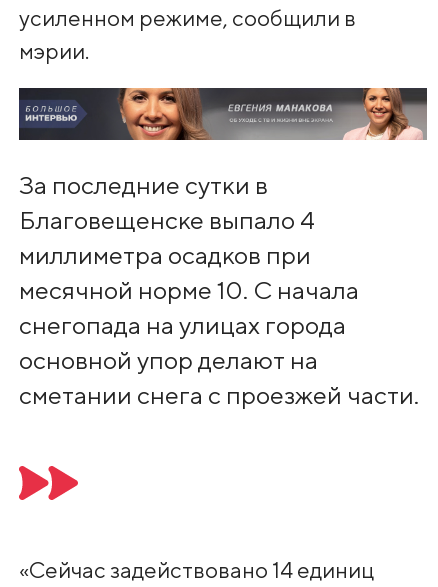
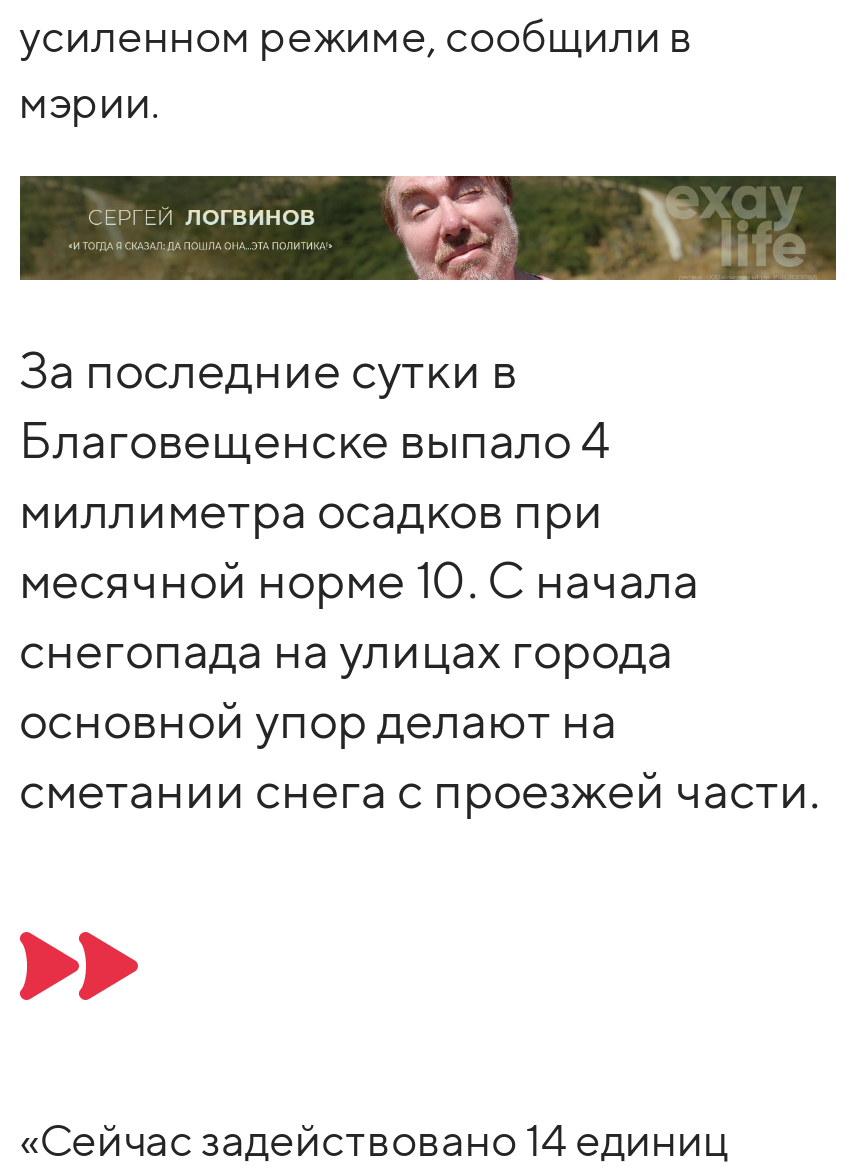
- [image]
+ [image]
